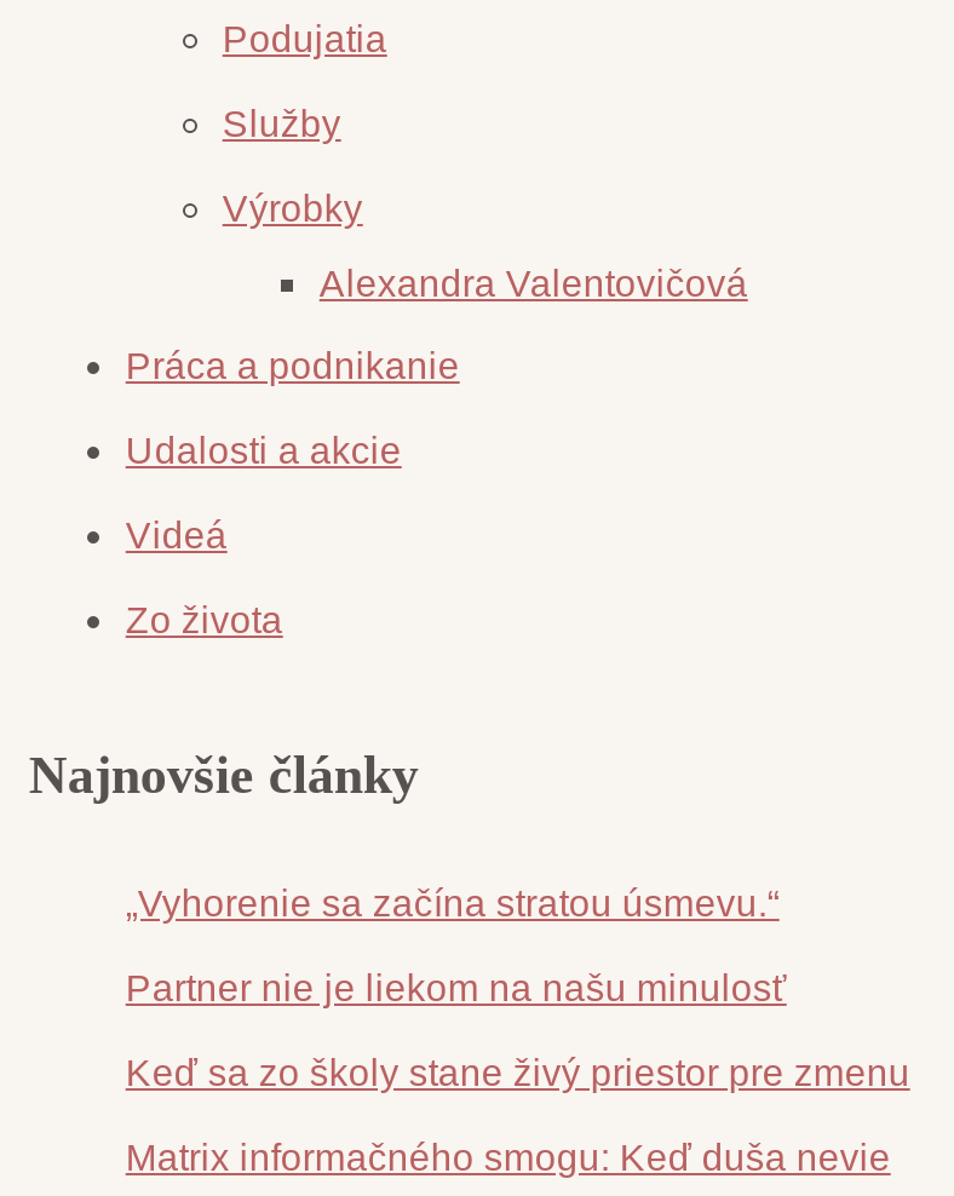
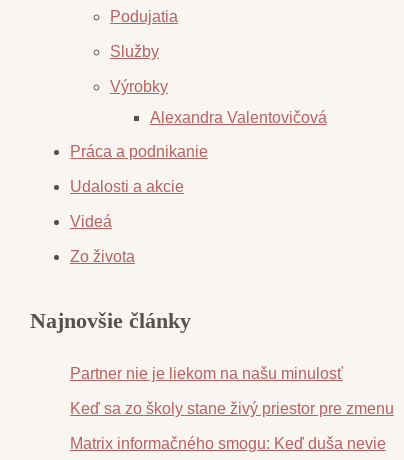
- „Vyhorenie sa začína stratou úsmevu.“
